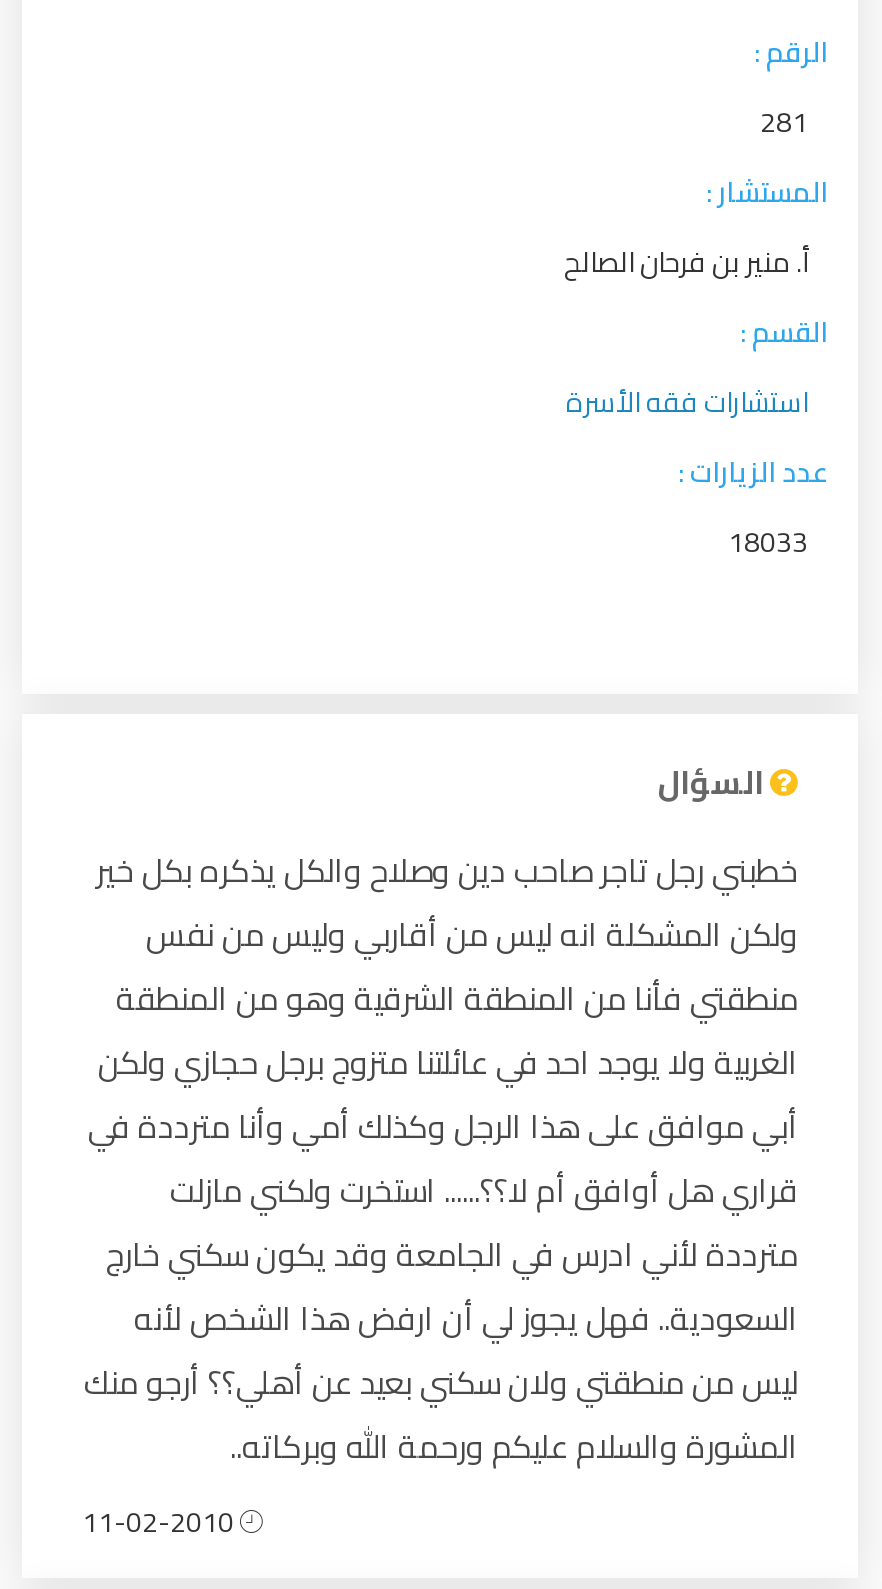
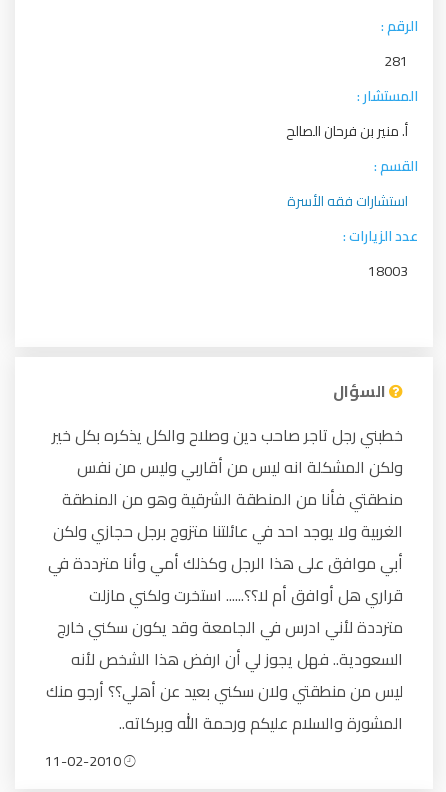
- 18033
+ 18003
